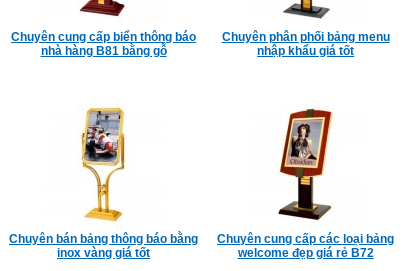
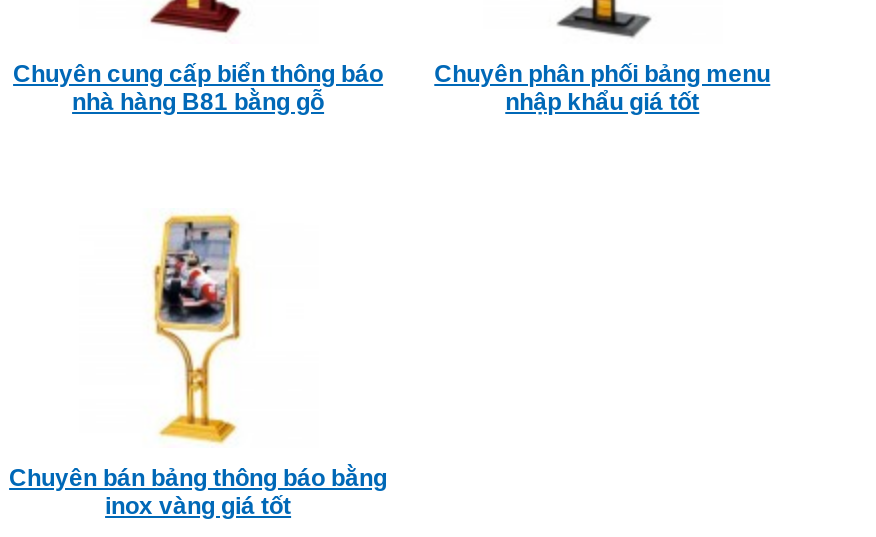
- [image]
- Chuyên cung cấp các loại bảng
- welcome đẹp giá rẻ B72
